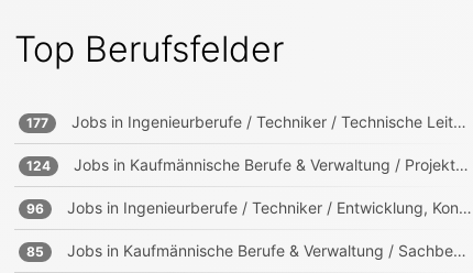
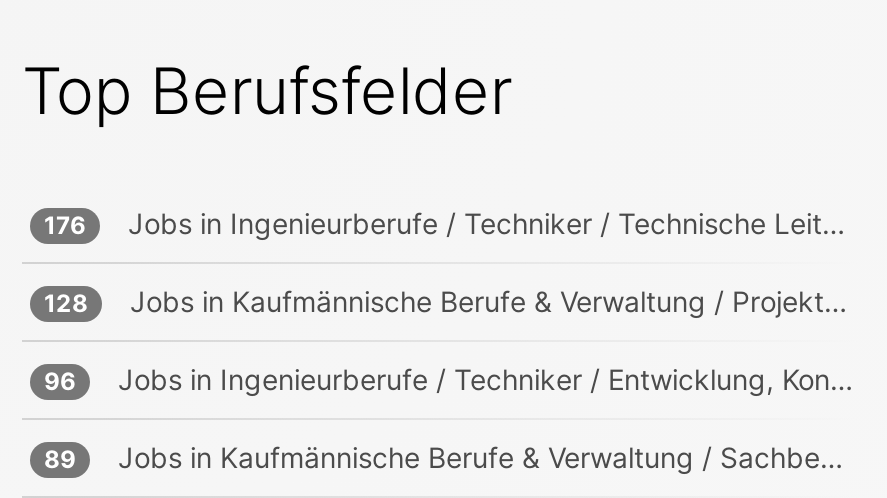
- 177
+ 176

- 124
+ 128

- 85
+ 89
